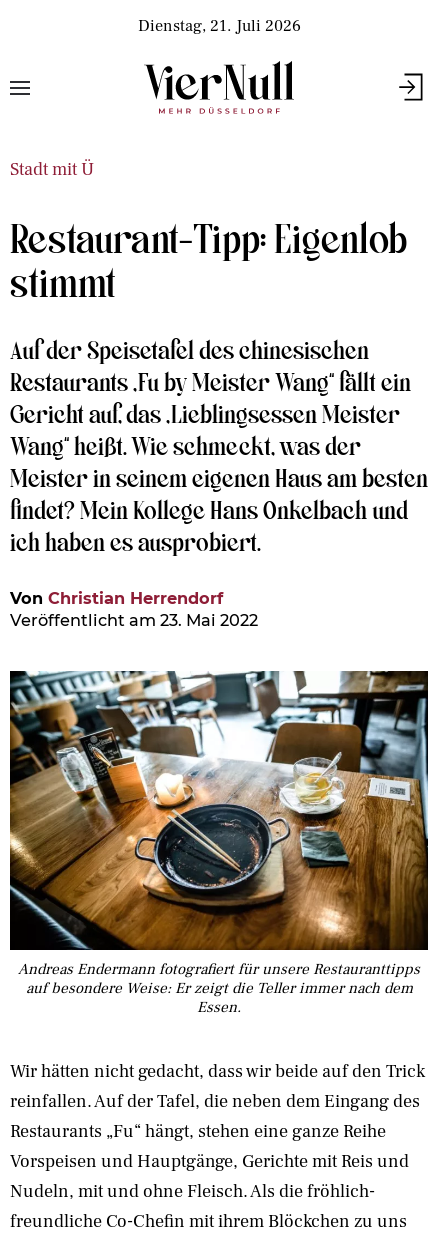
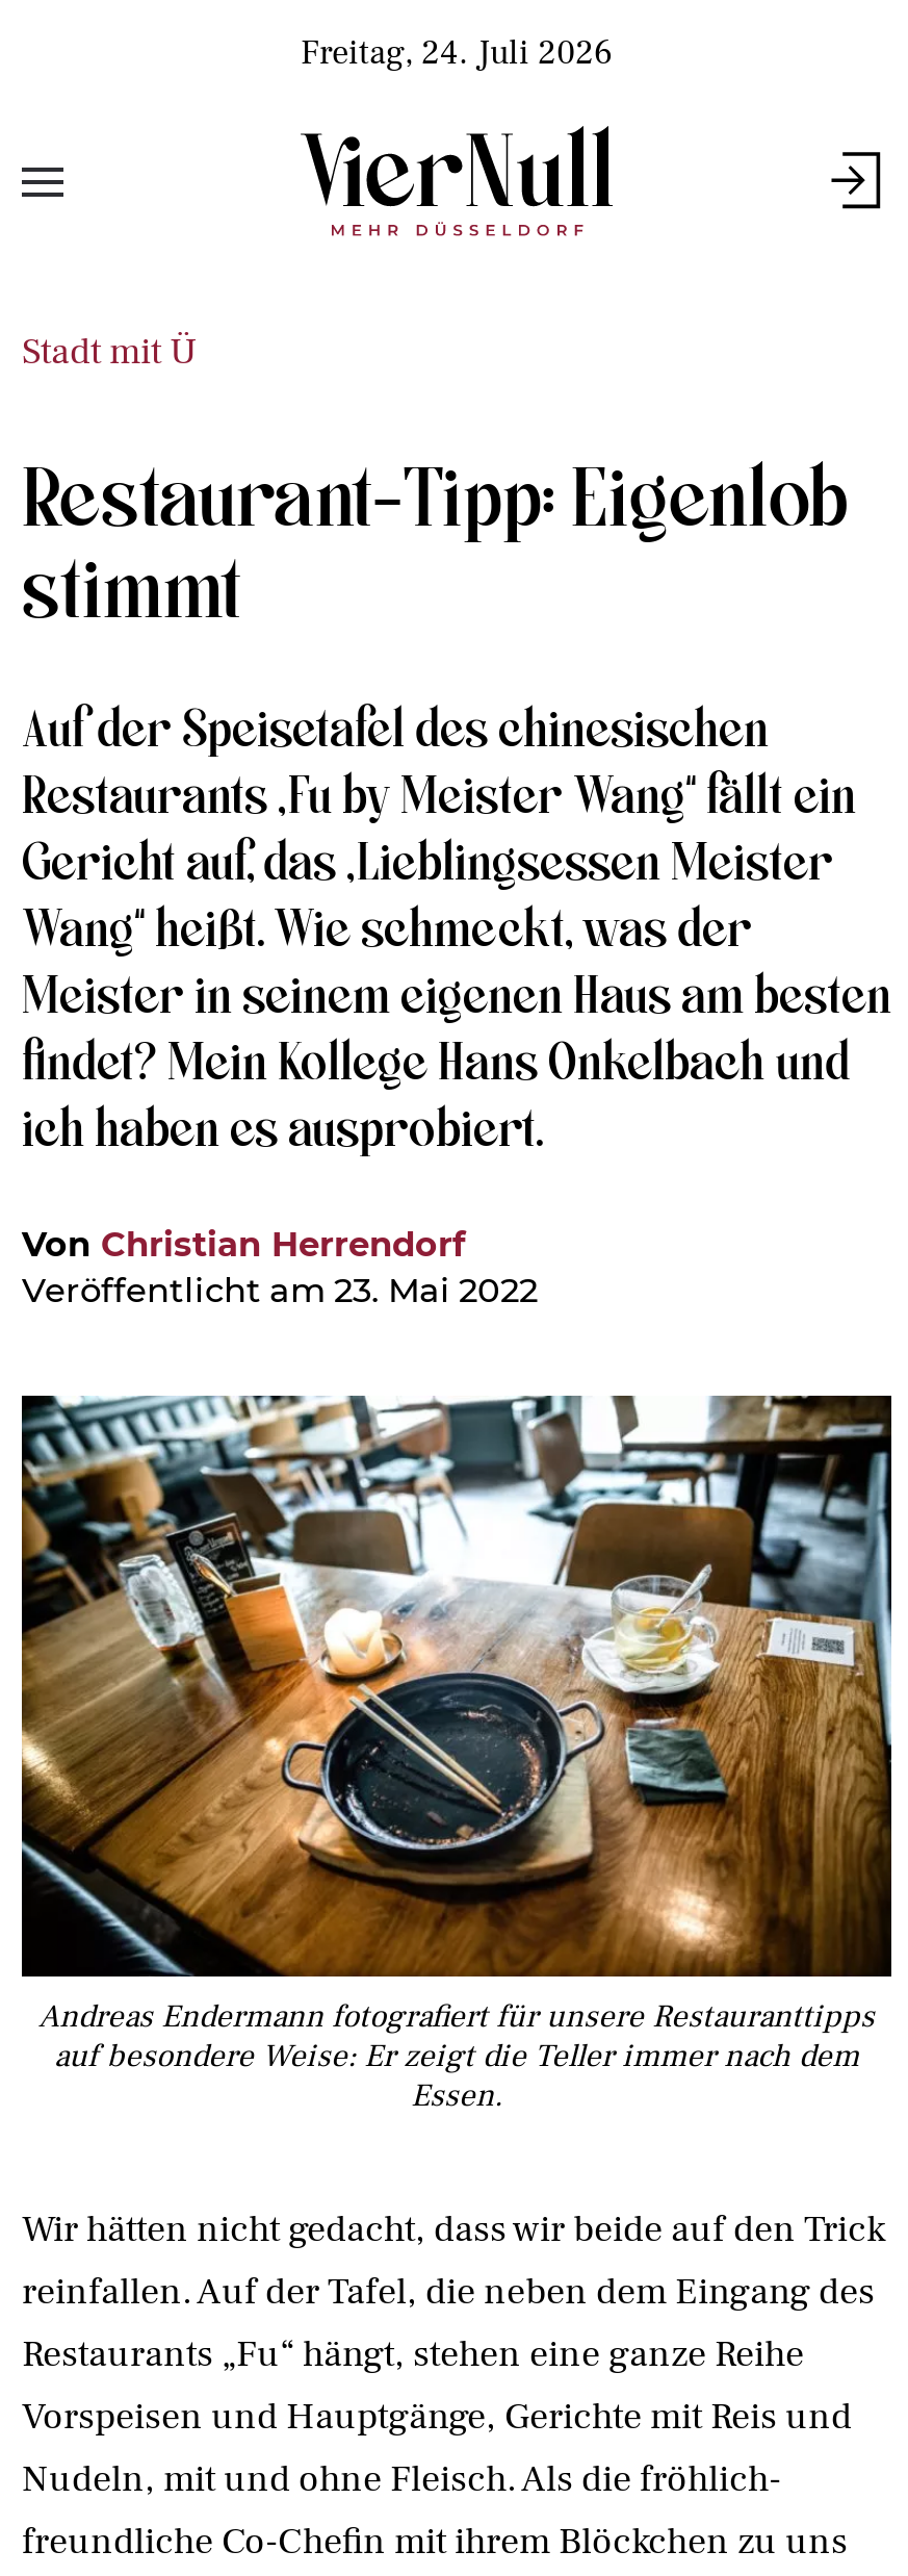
- Dienstag, 21. Juli 2026
+ Freitag, 24. Juli 2026
